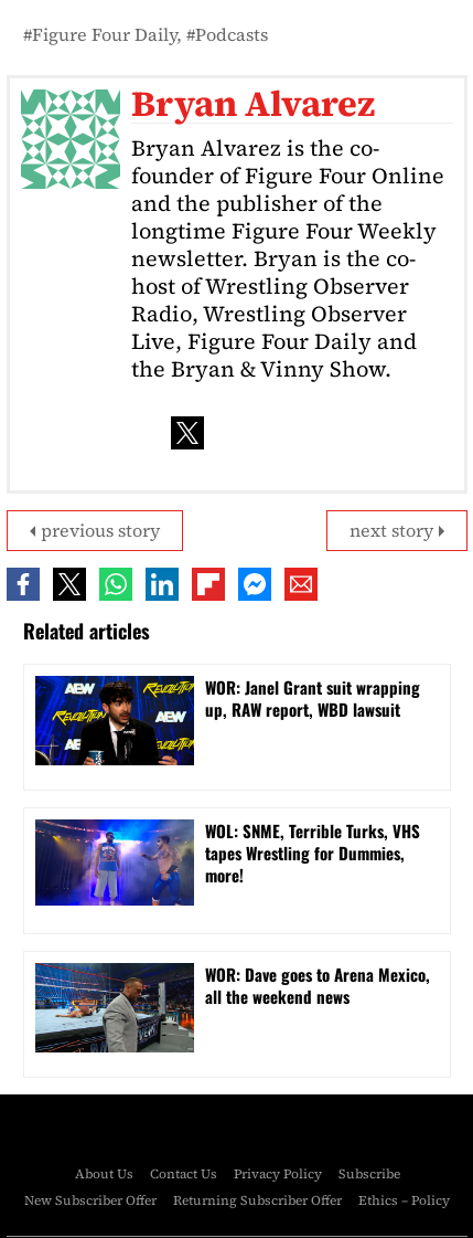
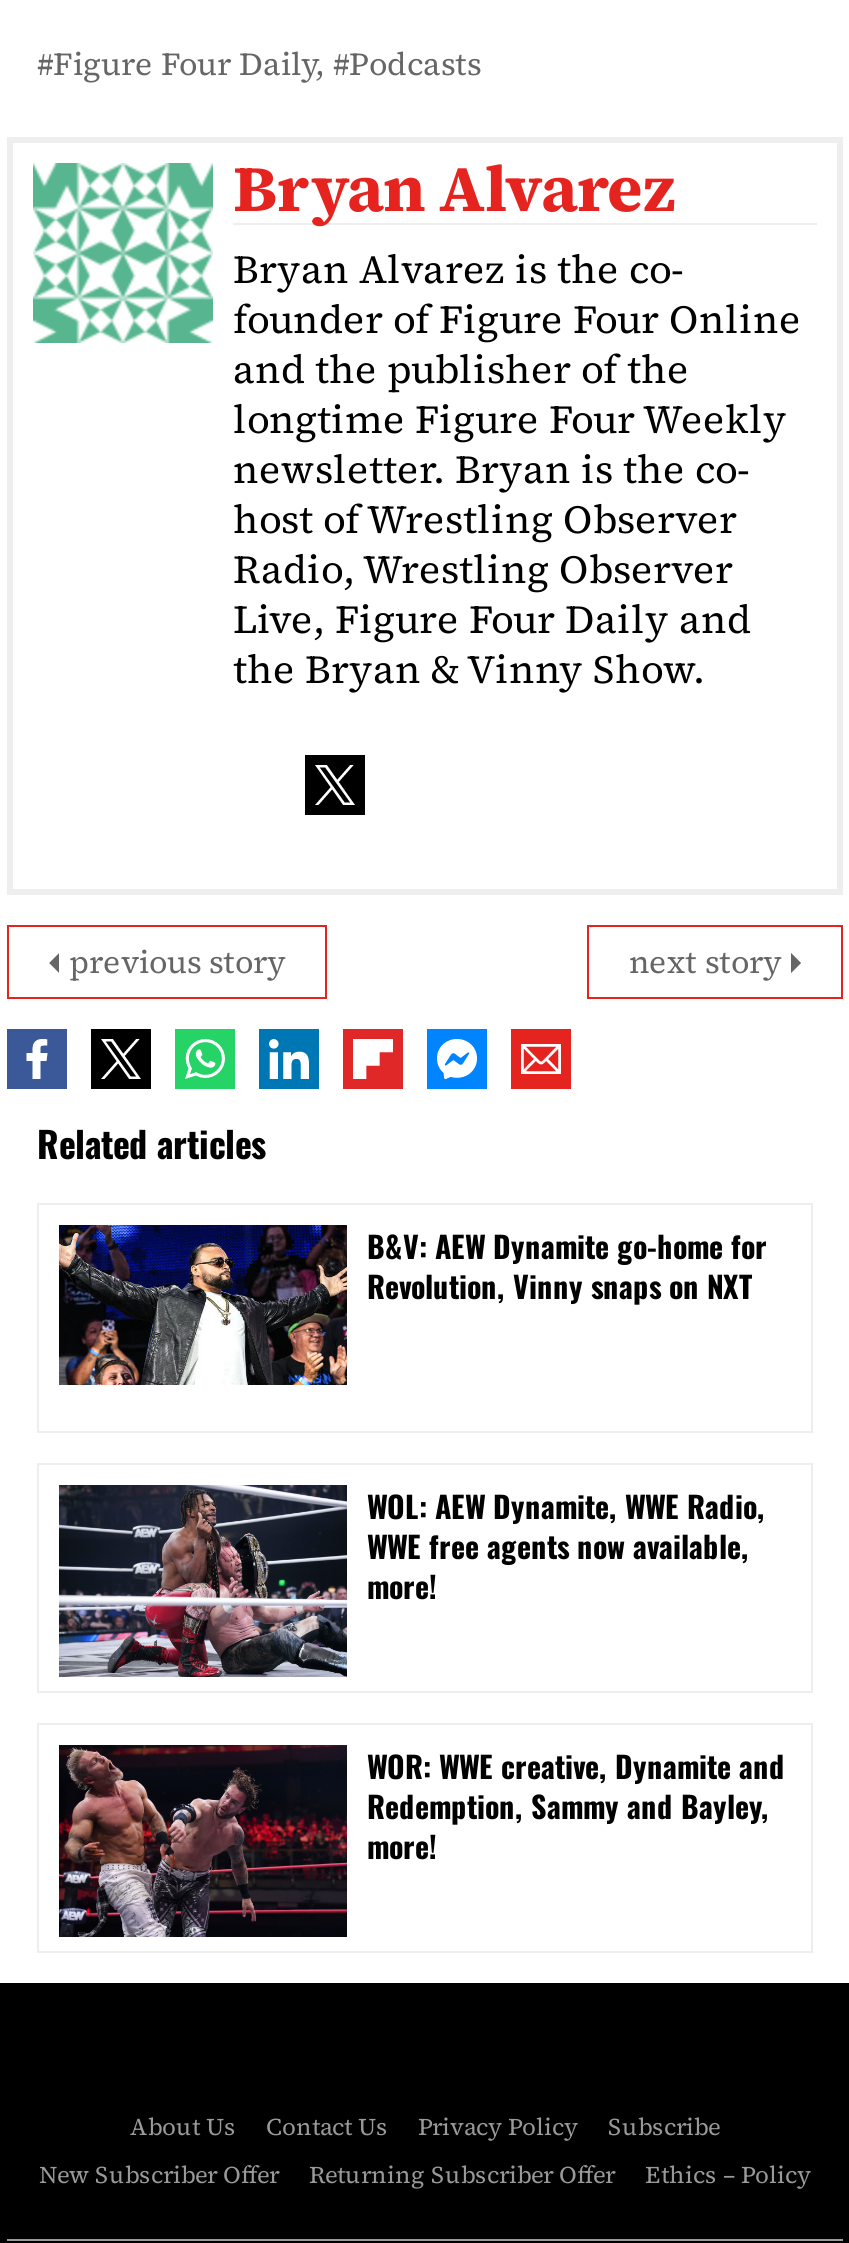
- [image]
- WOR: Janel Grant suit wrapping
- up, RAW report, WBD lawsuit
+ [image]
+ B&V: AEW Dynamite go-home for
+ Revolution, Vinny snaps on NXT

- [image]
- WOL: SNME, Terrible Turks, VHS
- tapes Wrestling for Dummies,
+ [image]
+ WOL: AEW Dynamite, WWE Radio,
+ WWE free agents now available,

- [image]
- WOR: Dave goes to Arena Mexico,
- all the weekend news
+ [image]
+ WOR: WWE creative, Dynamite and
+ Redemption, Sammy and Bayley,
+ more!
